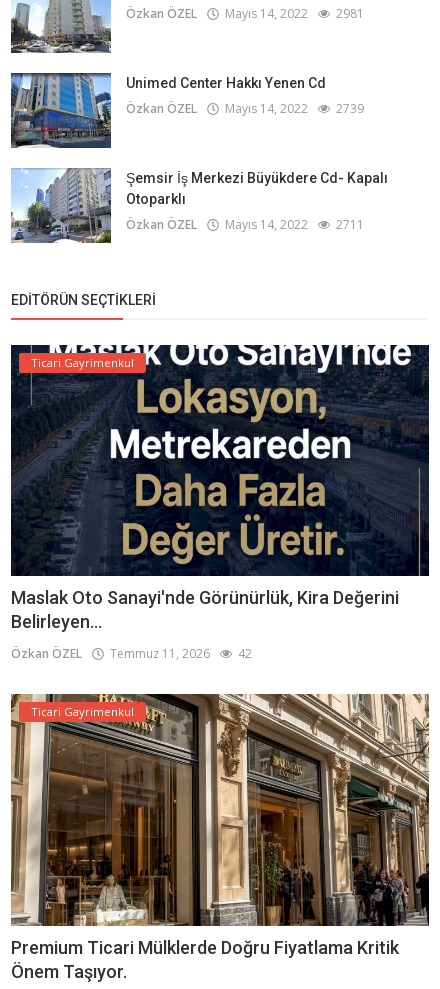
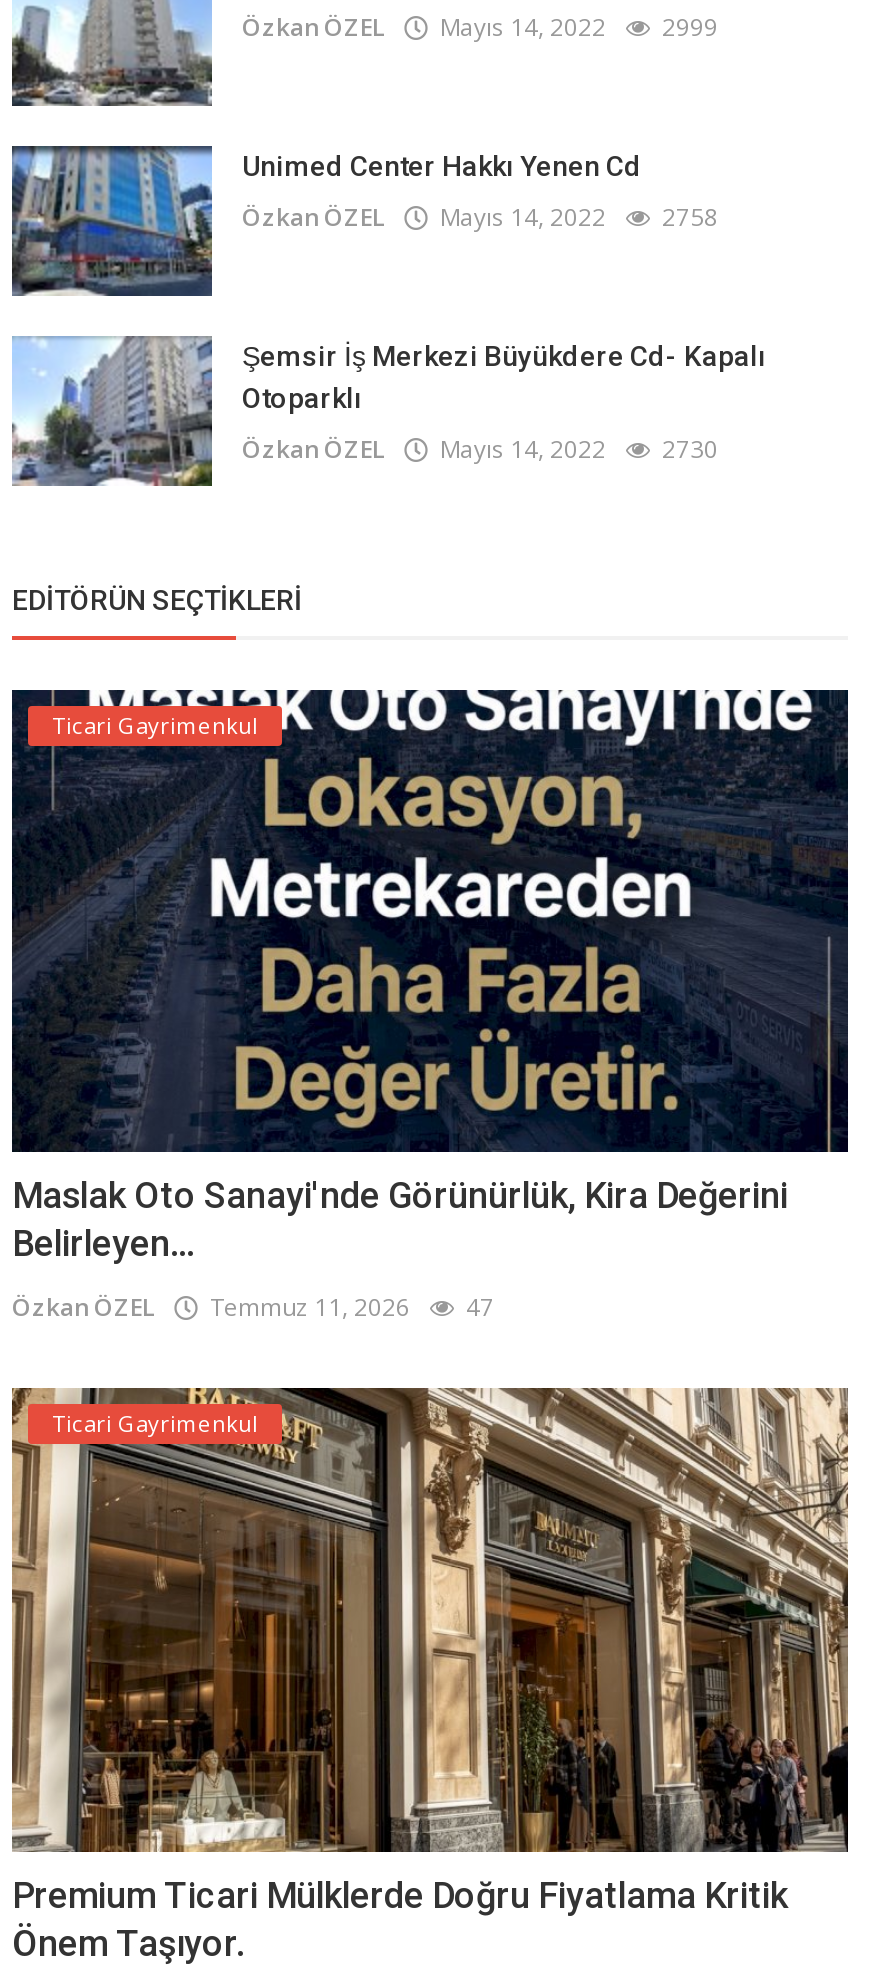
- Özkan ÖZEL Mayıs 14, 2022 2981
+ Özkan ÖZEL Mayıs 14, 2022 2999

- Özkan ÖZEL Mayıs 14, 2022 2739
+ Özkan ÖZEL Mayıs 14, 2022 2758

- Özkan ÖZEL Mayıs 14, 2022 2711
+ Özkan ÖZEL Mayıs 14, 2022 2730

- Özkan ÖZEL Temmuz 11, 2026 42
+ Özkan ÖZEL Temmuz 11, 2026 47
